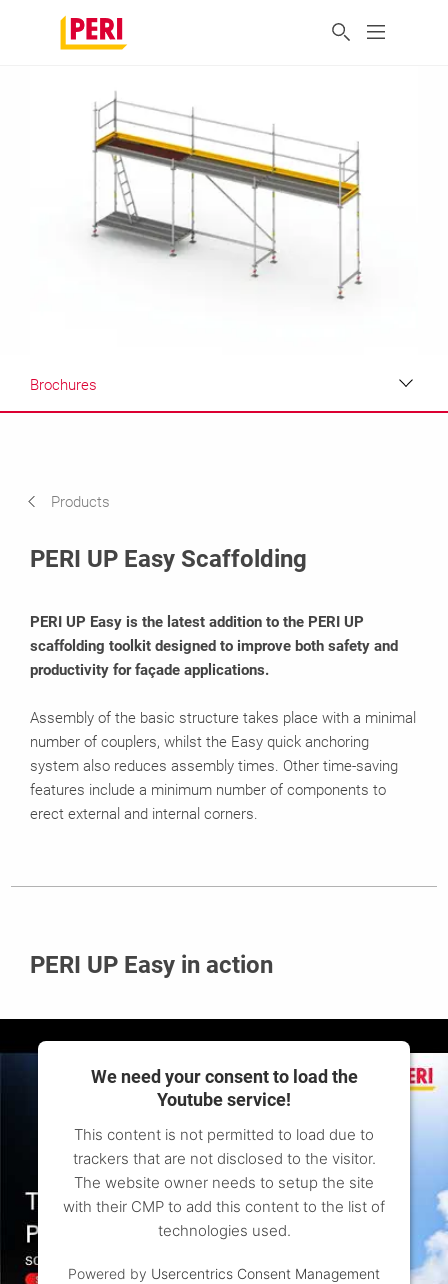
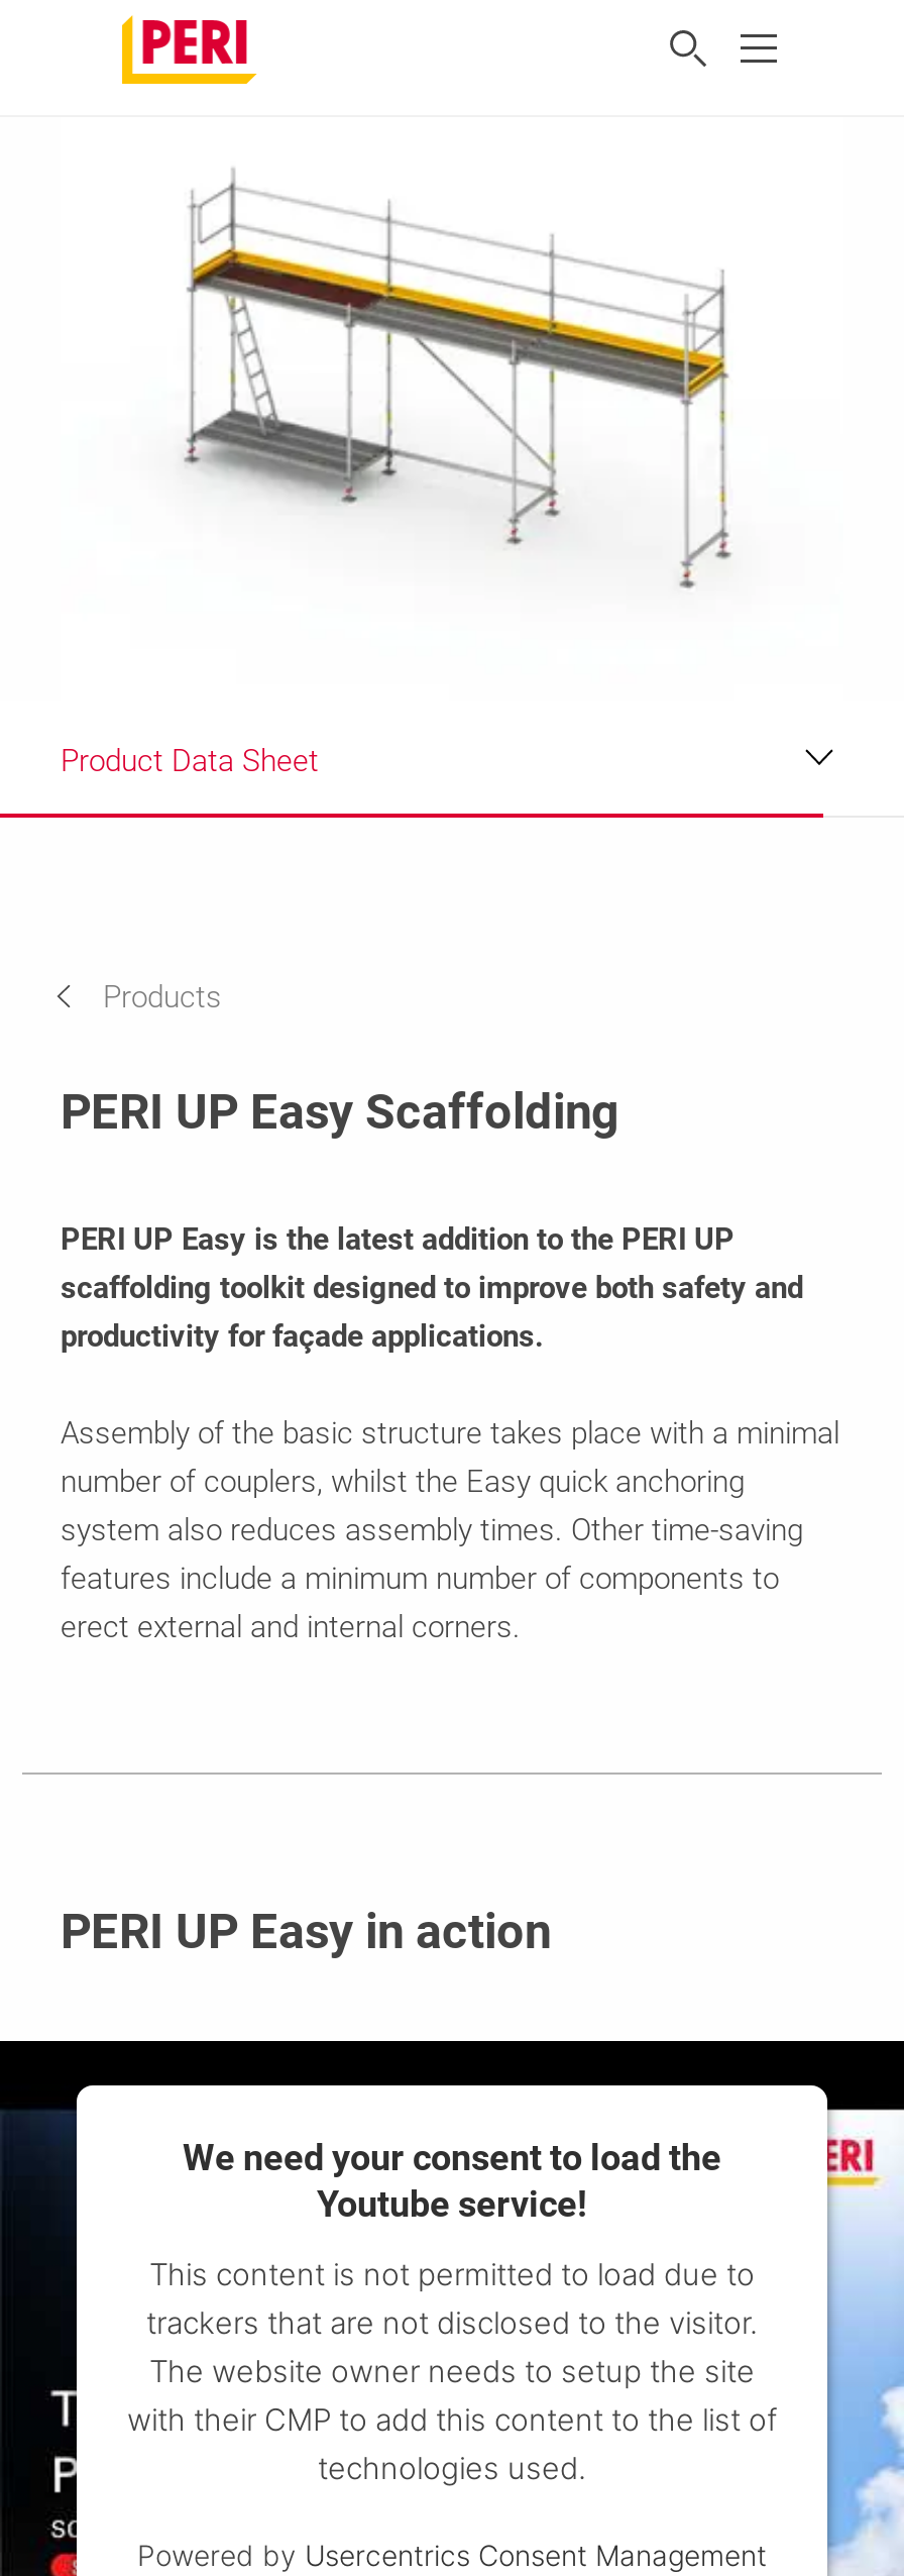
- Brochures
+ Product Data Sheet
